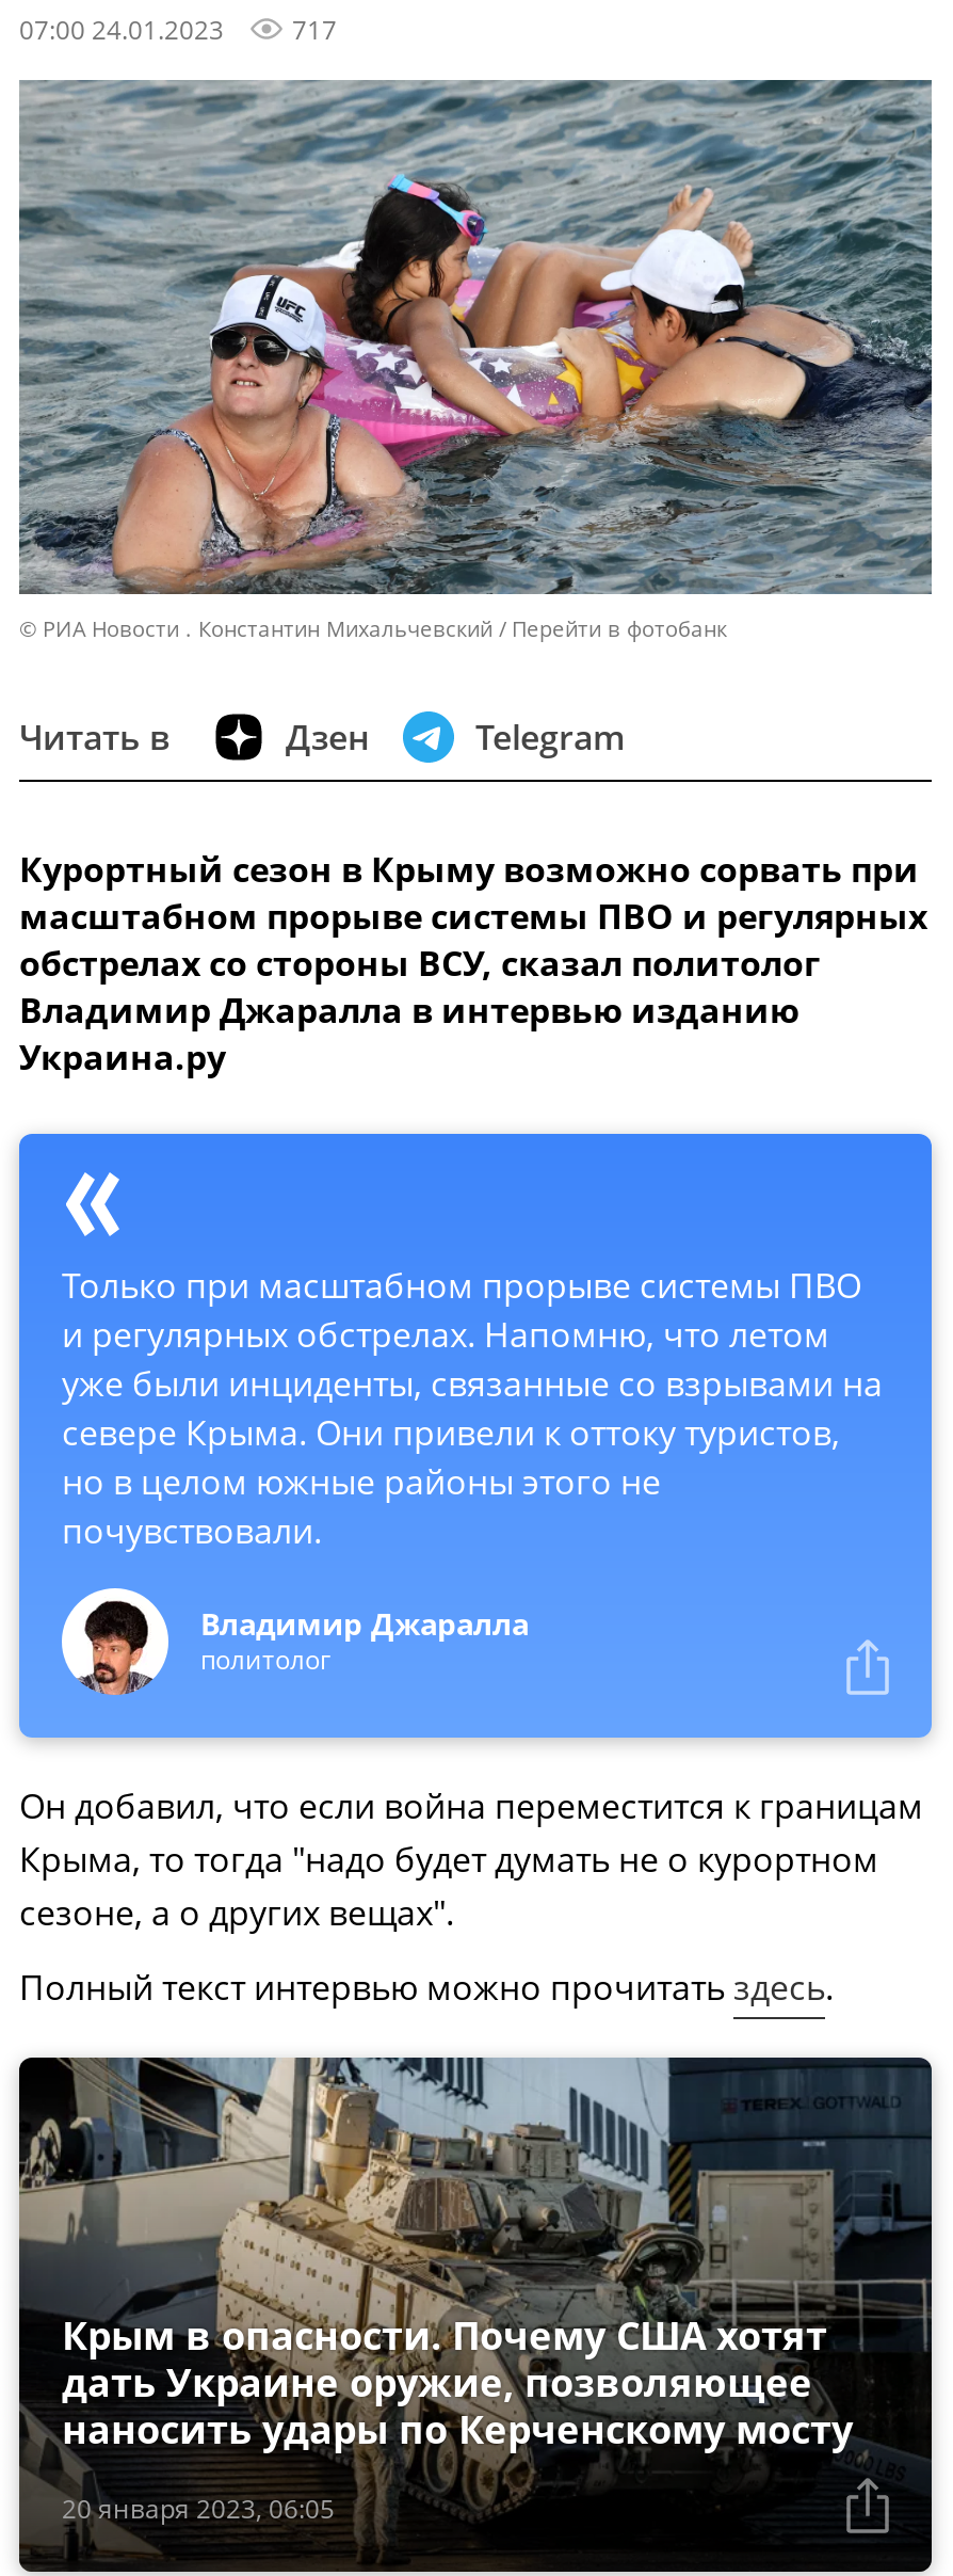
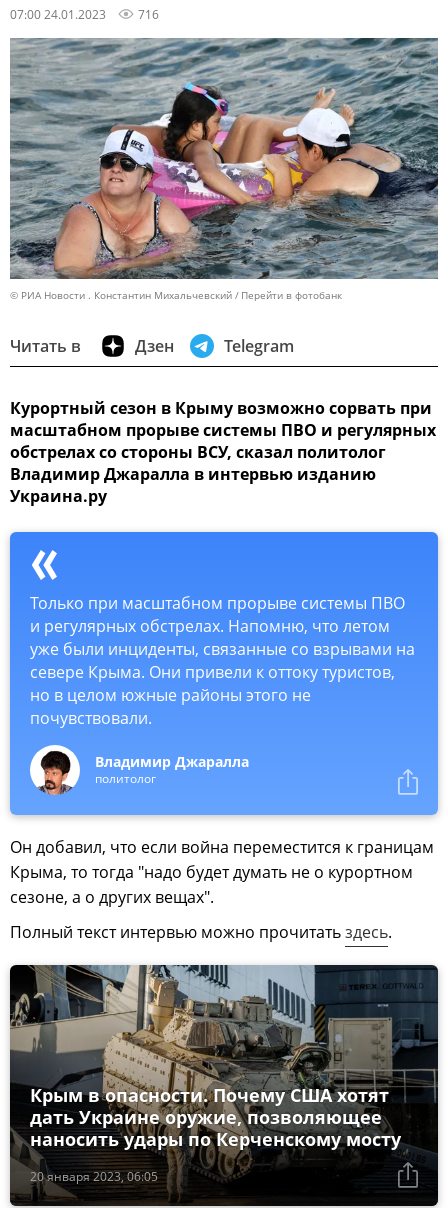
- 07:00 24.01.2023 717
+ 07:00 24.01.2023 716
